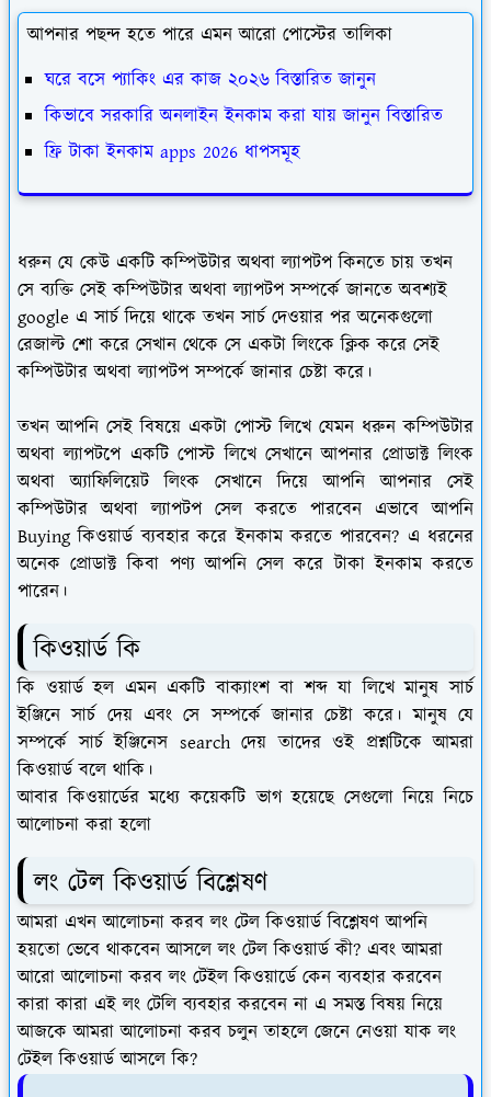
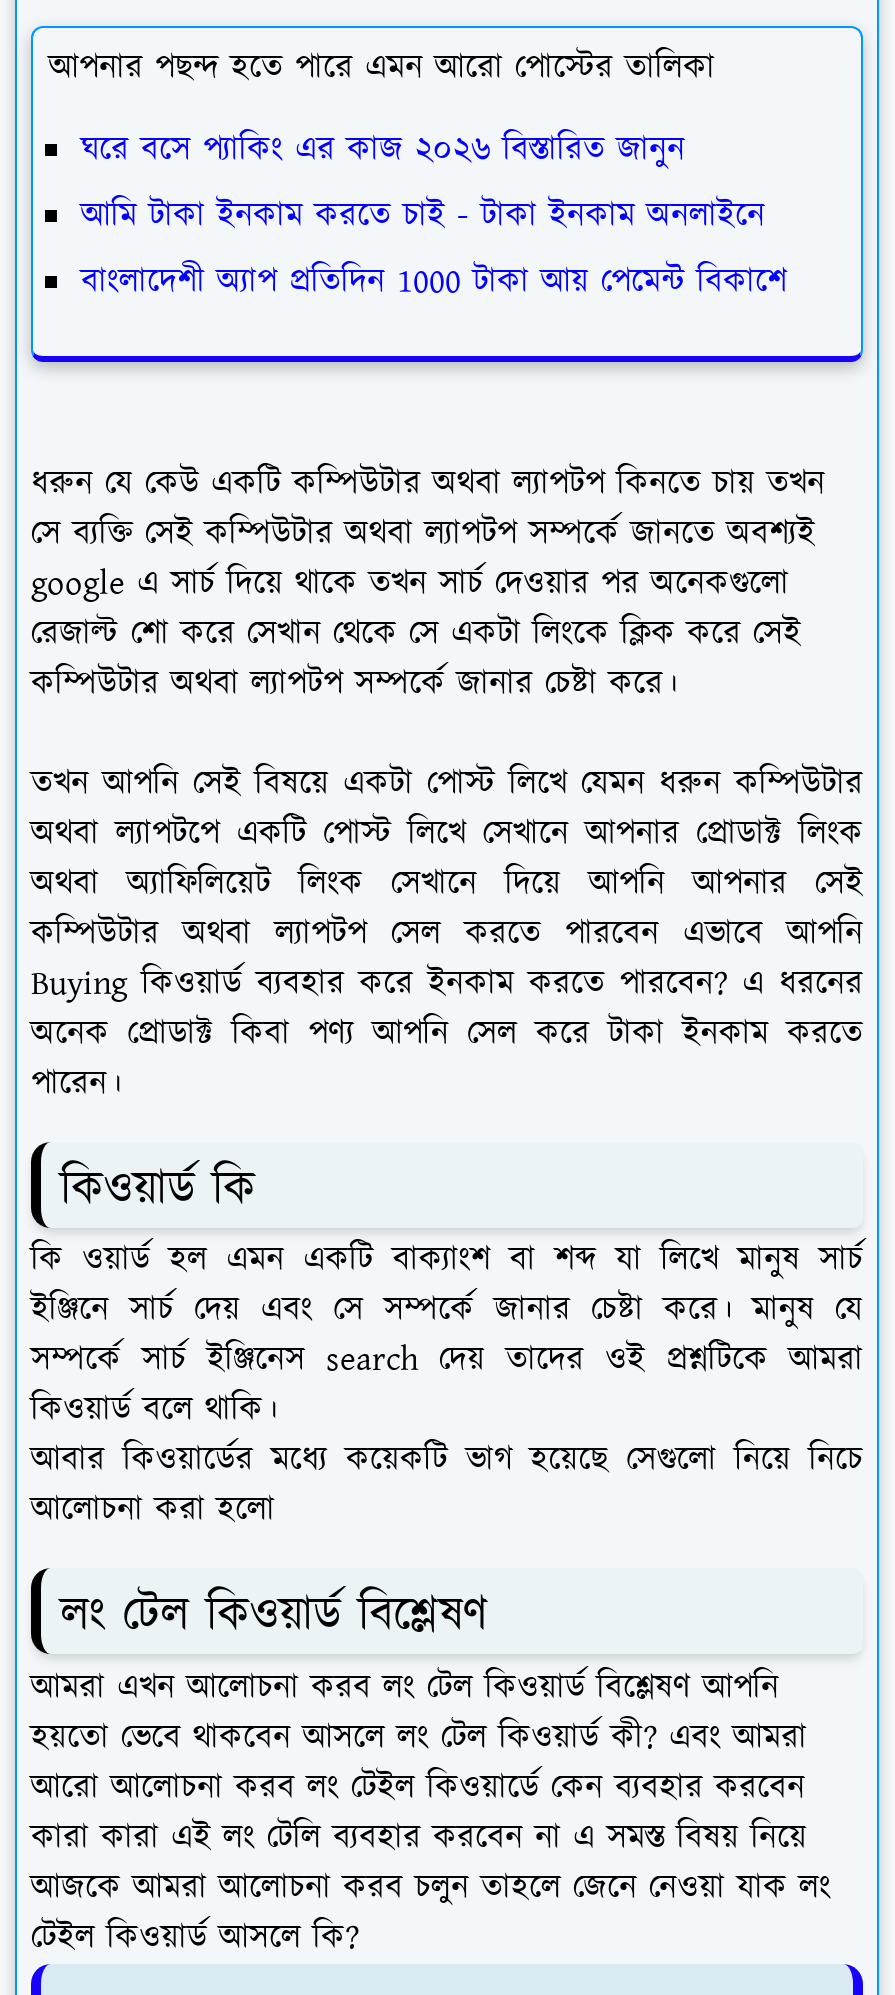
- কিভাবে সরকারি অনলাইন ইনকাম করা যায় জানুন বিস্তারিত
- ফ্রি টাকা ইনকাম apps 2026 ধাপসমূহ
+ আমি টাকা ইনকাম করতে চাই - টাকা ইনকাম অনলাইনে
+ বাংলাদেশী অ্যাপ প্রতিদিন 1000 টাকা আয় পেমেন্ট বিকাশে
